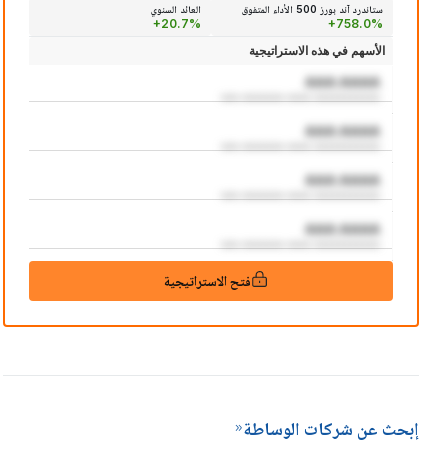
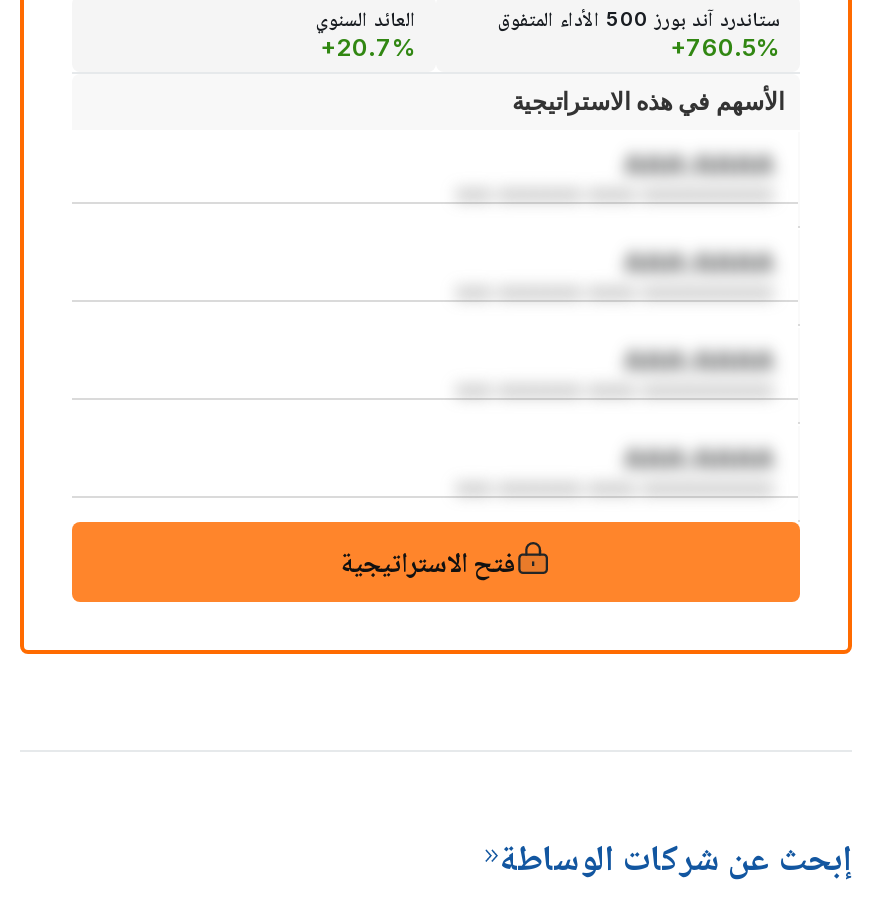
- +758.0%
+ +760.5%
